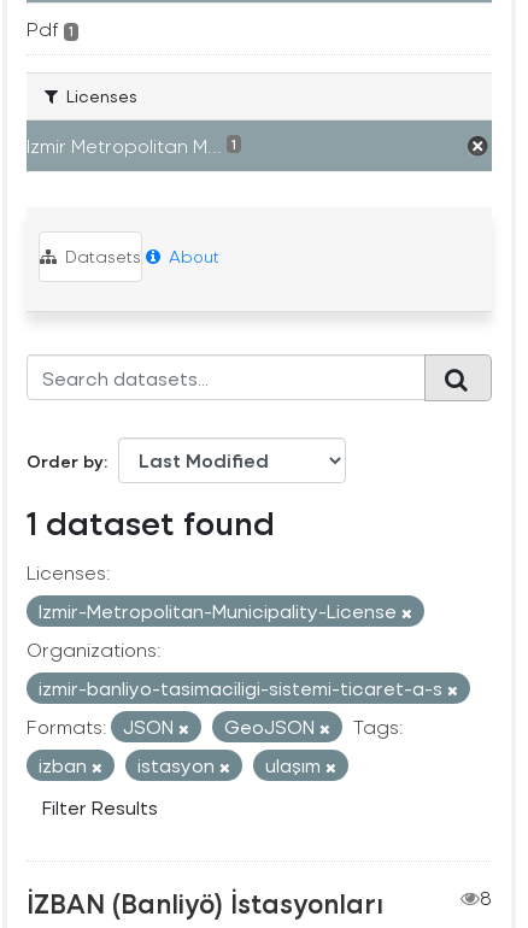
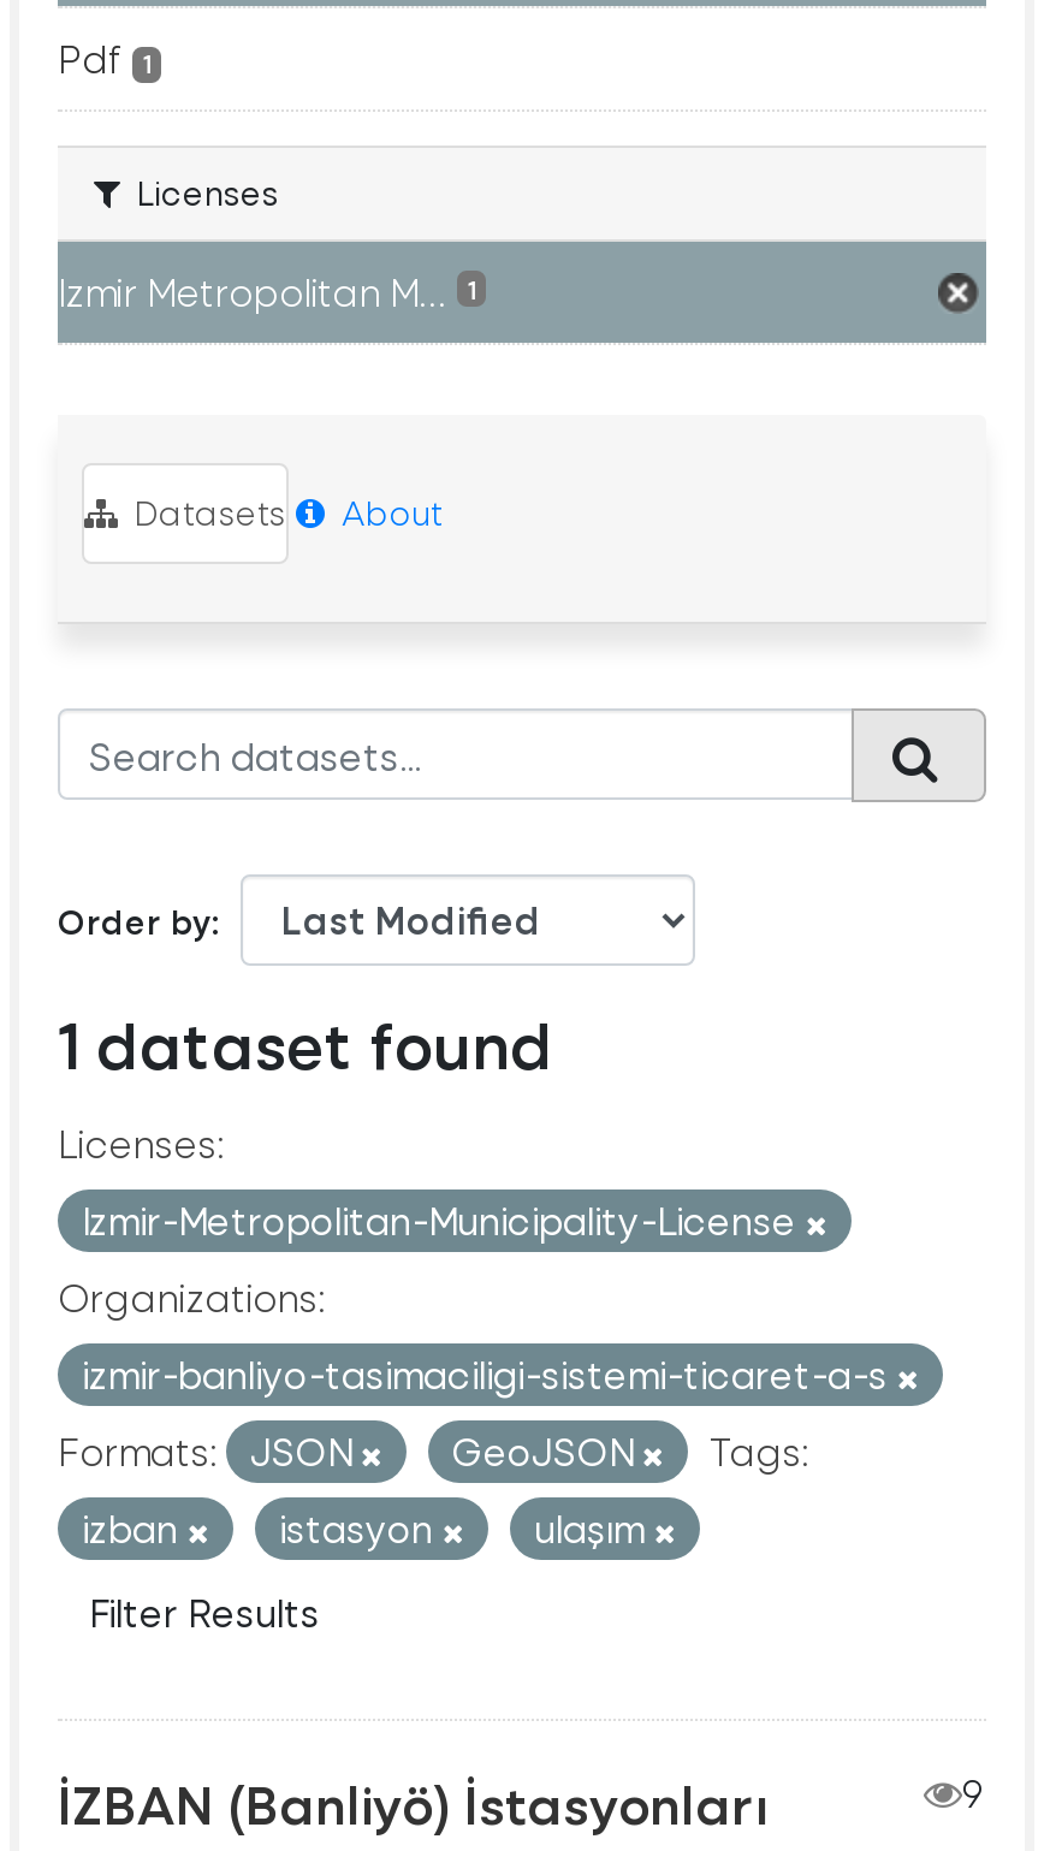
- 8
+ 9
